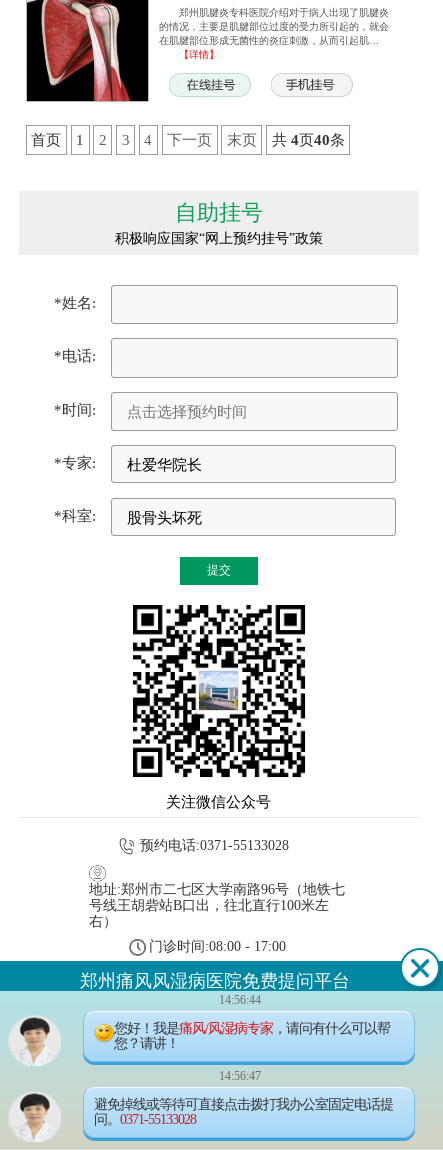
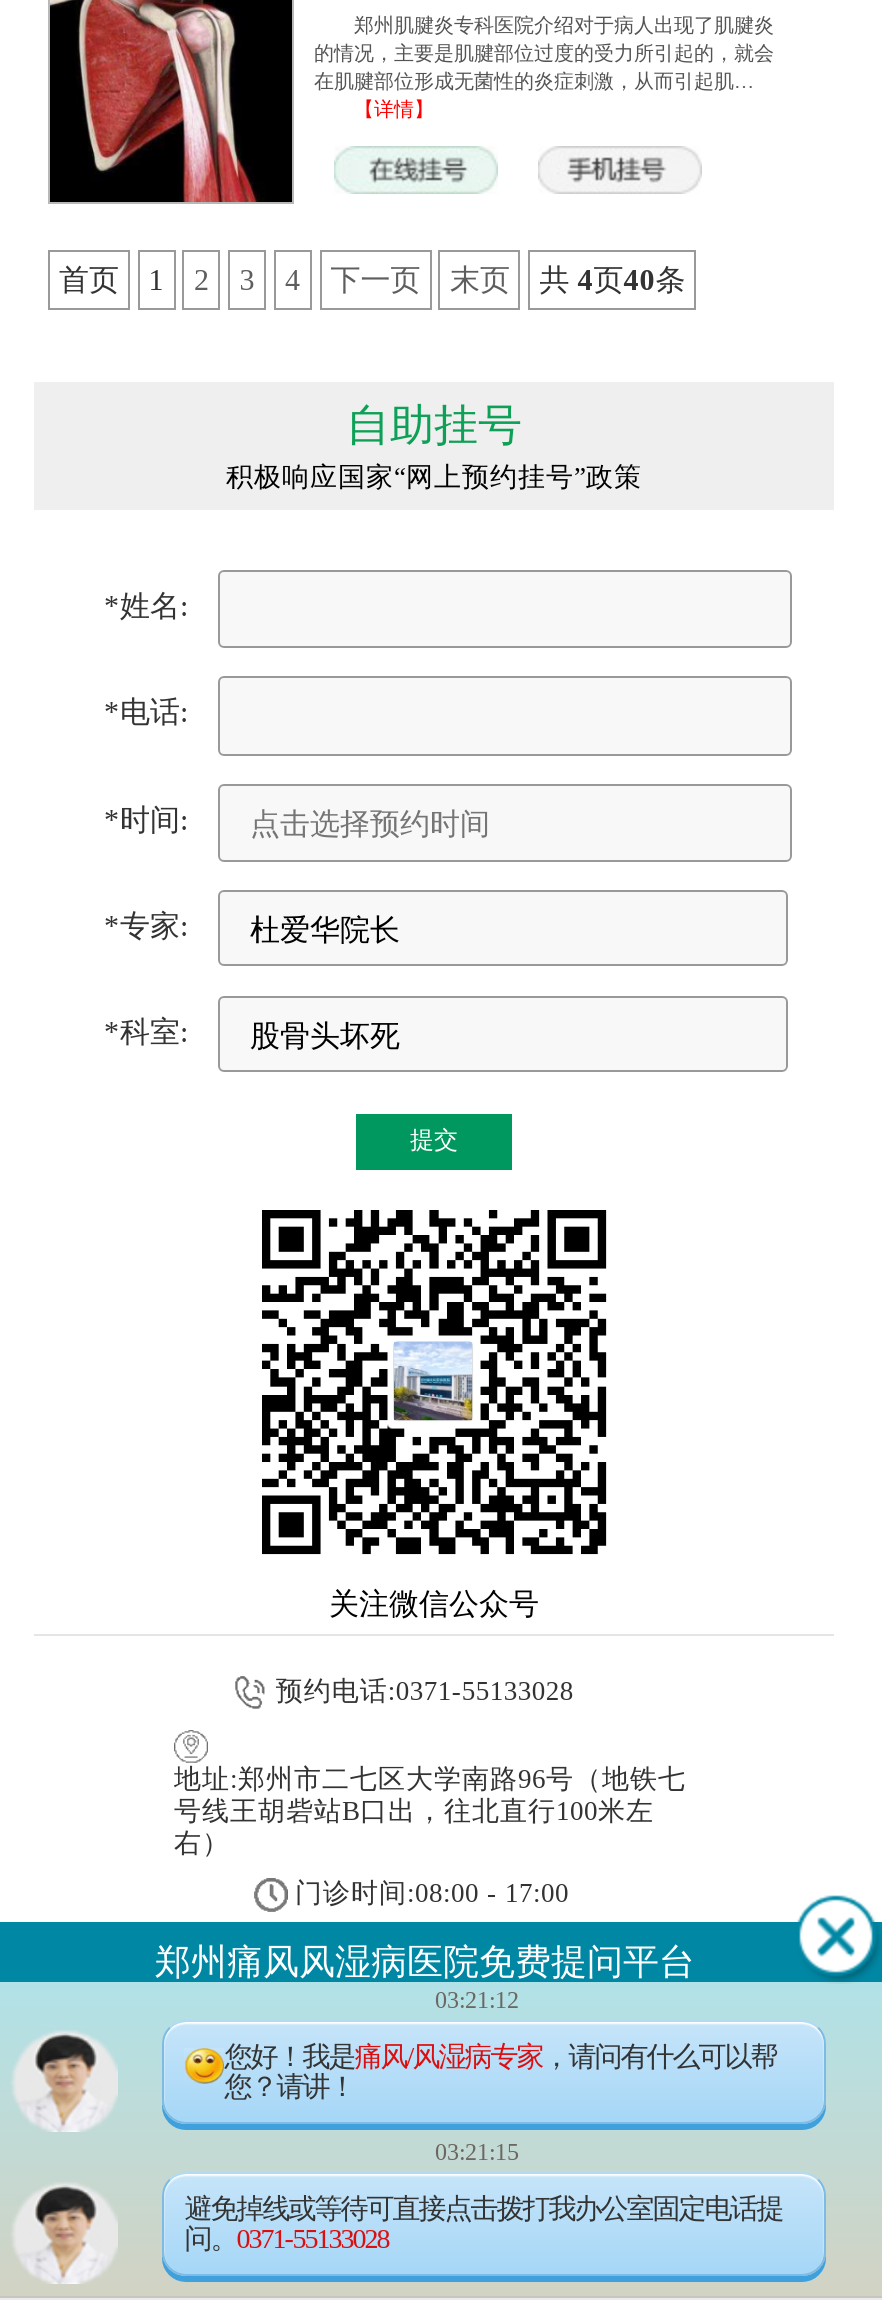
- 14:56:44
+ 03:21:12

- 14:56:47
+ 03:21:15
